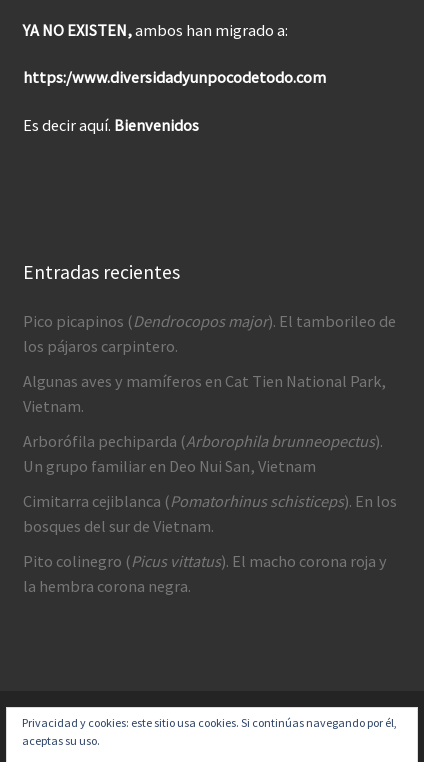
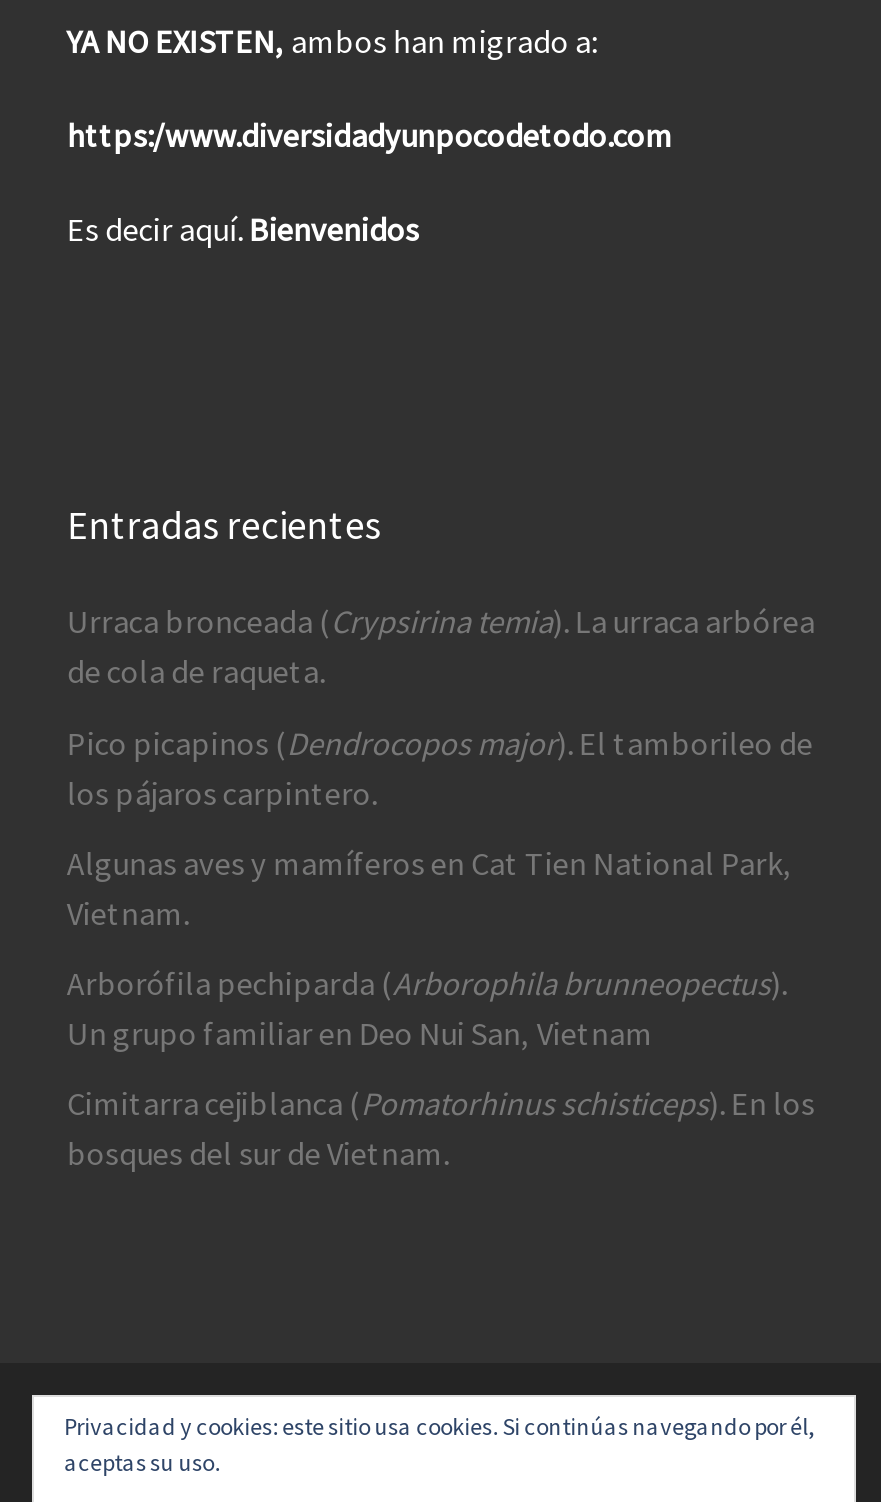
+ Urraca bronceada (Crypsirina temia). La urraca arbórea
+ de cola de raqueta.

moved down: Pico picapinos (Dendrocopos major). El tamborileo de | los pájaros carpintero. | Algunas aves y mamíferos en Cat Tien National Park, | Vietnam. | Arborófila pechiparda (Arborophila brunneopectus). | Un grupo familiar en Deo Nui San, Vietnam | Cimitarra cejiblanca (Pomatorhinus schisticeps). En los | bosques del sur de Vietnam.

- Pito colinegro (Picus vittatus). El macho corona roja y
- la hembra corona negra.
